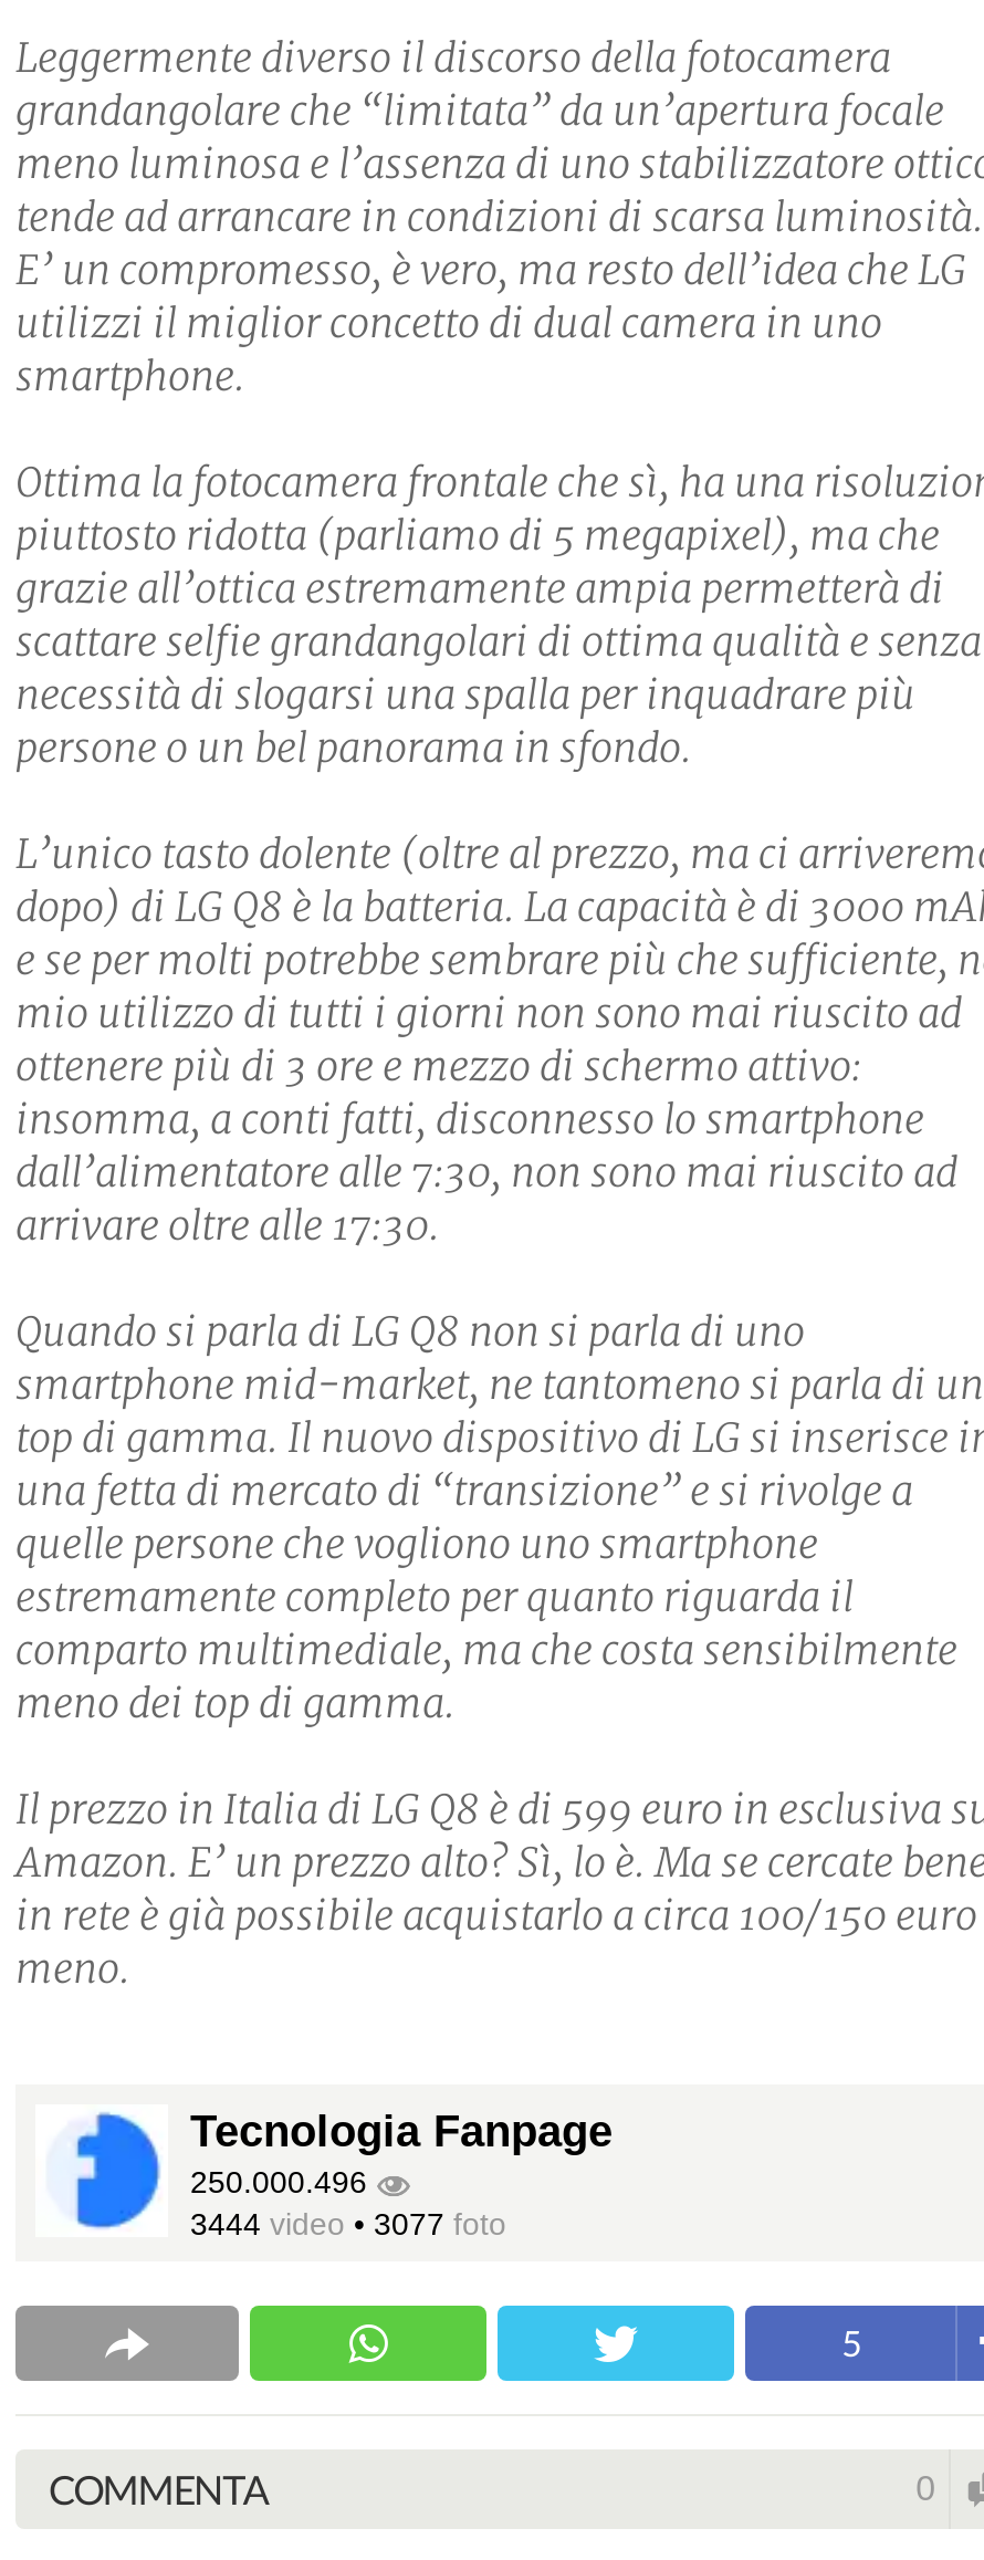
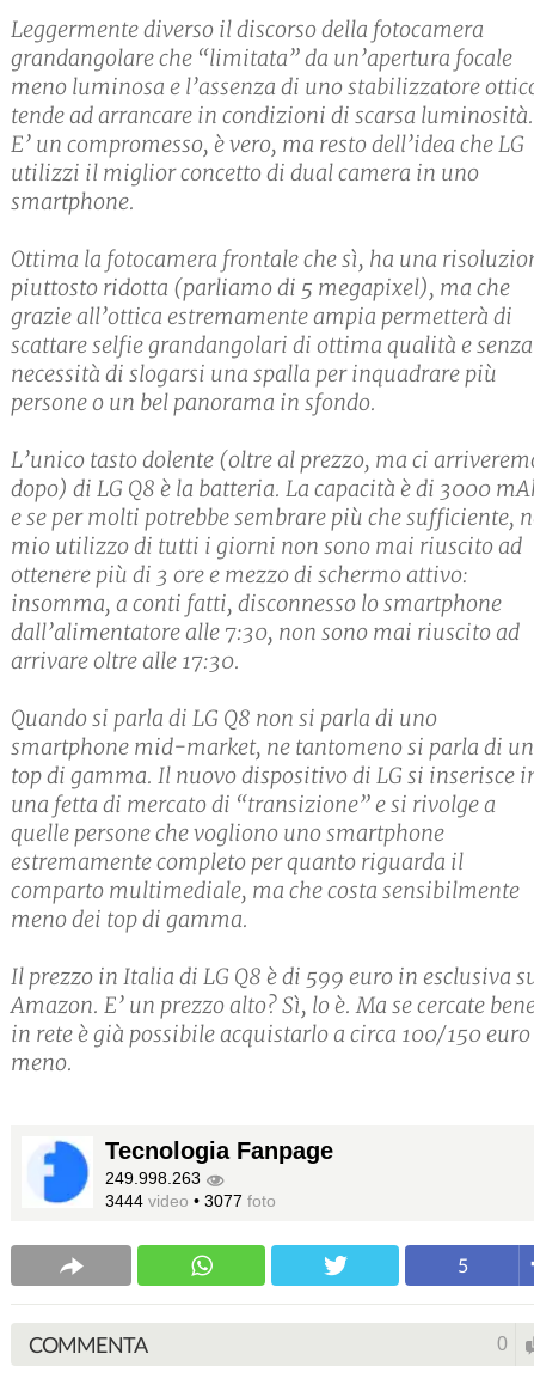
- 250.000.496
+ 249.998.263
